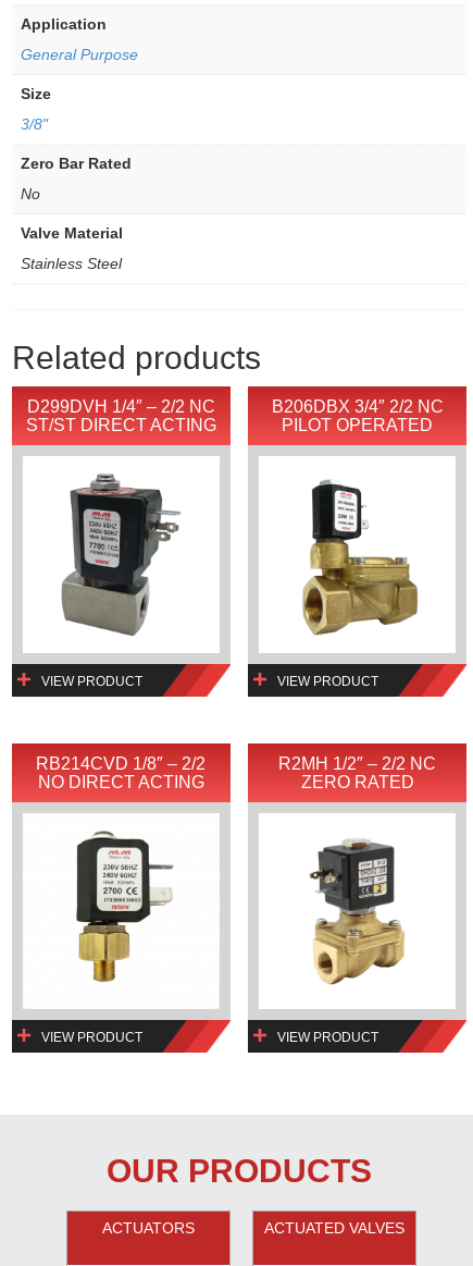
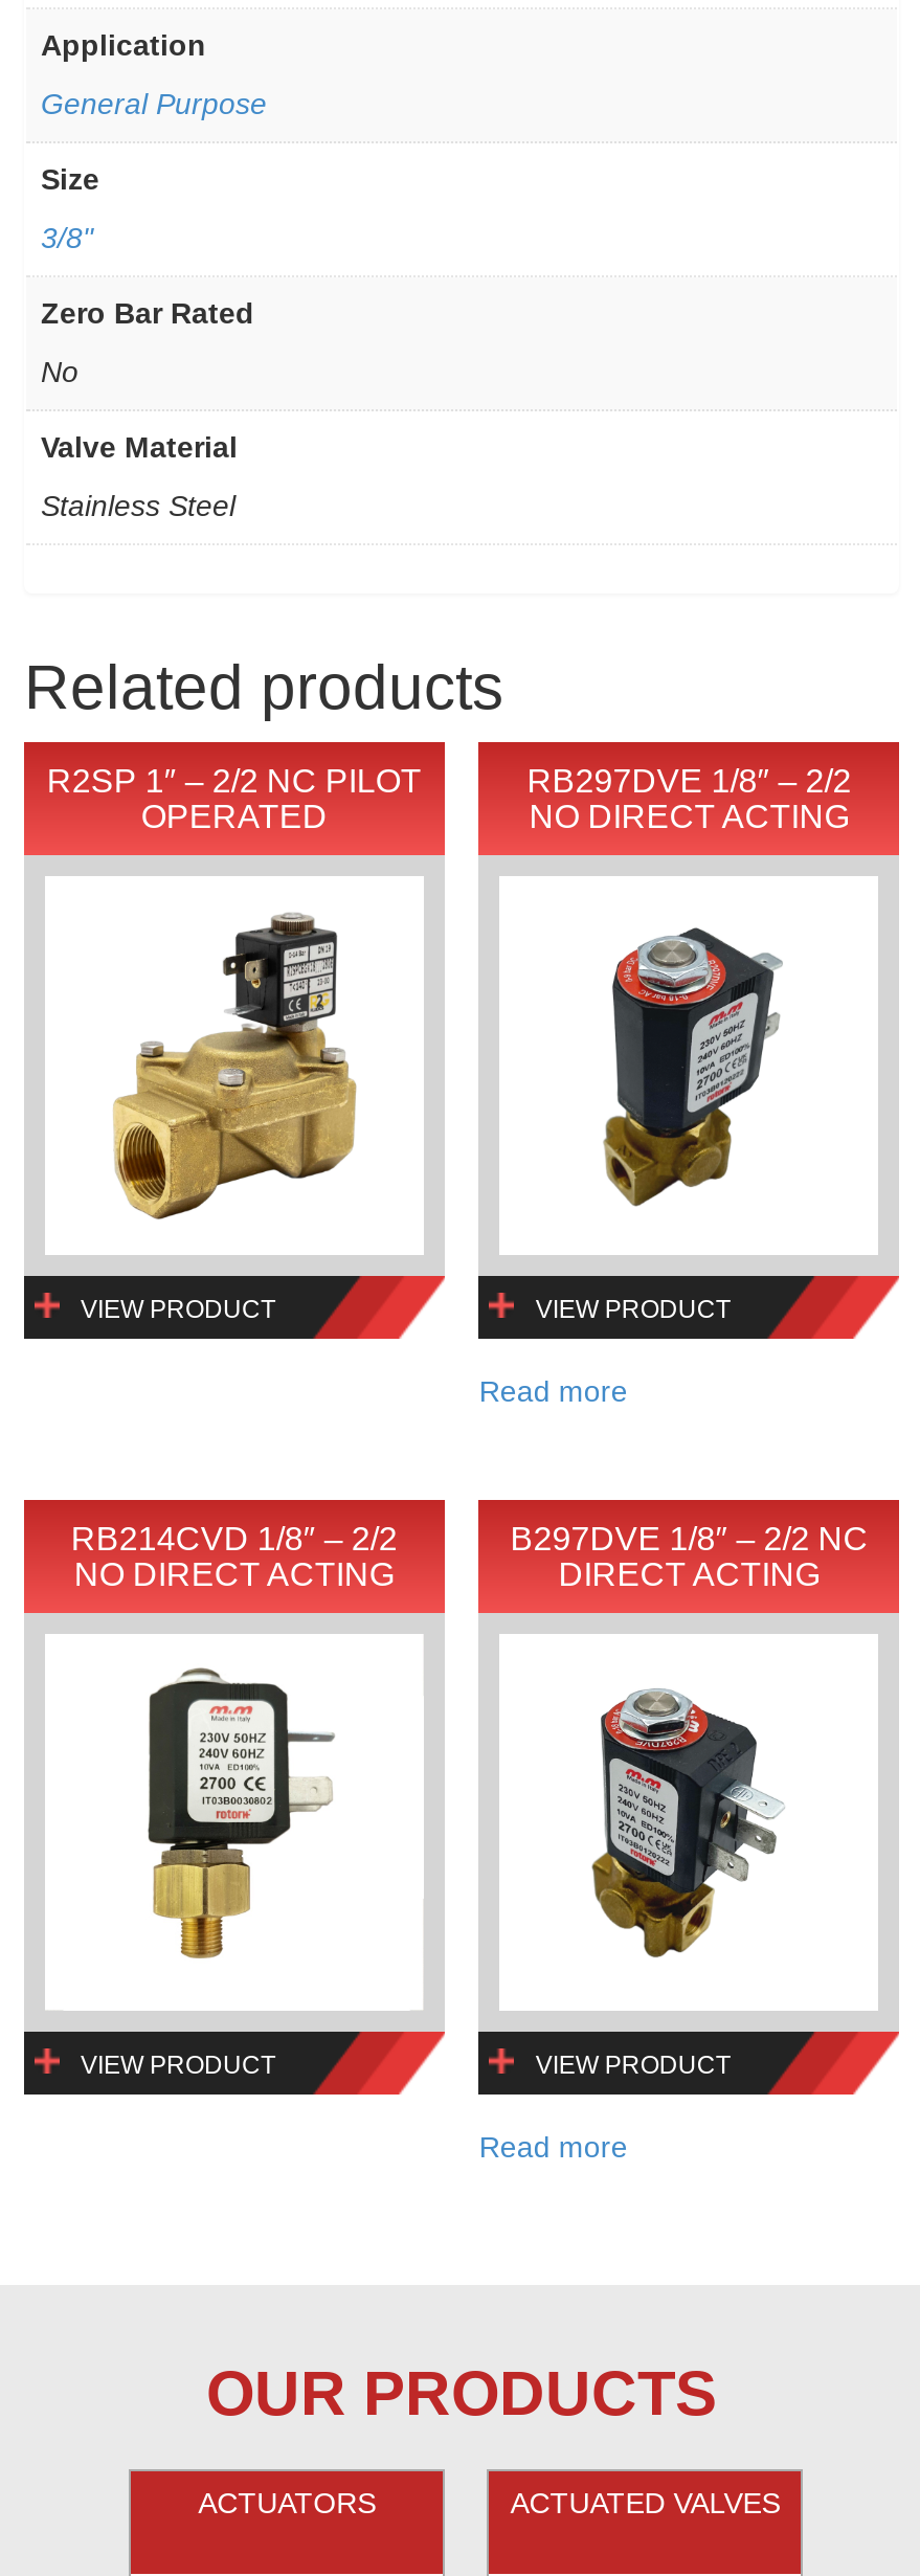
- D299DVH 1/4″ – 2/2 NC
- ST/ST DIRECT ACTING
+ R2SP 1″ – 2/2 NC PILOT
+ OPERATED

- B206DBX 3/4″ 2/2 NC
- PILOT OPERATED
+ RB297DVE 1/8″ – 2/2
+ NO DIRECT ACTING

- [image]
+ [image]

- [image]
+ [image]

+ Read more

- R2MH 1/2″ – 2/2 NC
- ZERO RATED
+ B297DVE 1/8″ – 2/2 NC
+ DIRECT ACTING

- [image]
+ [image]

+ Read more
